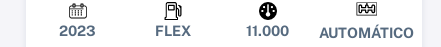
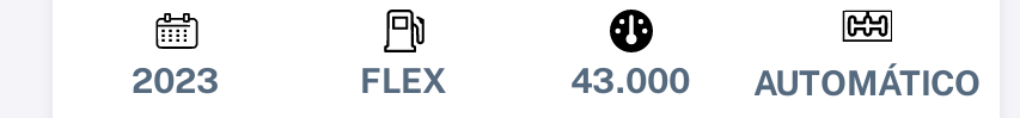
- 11.000 AUTOMÁTICO
+ 43.000 AUTOMÁTICO
